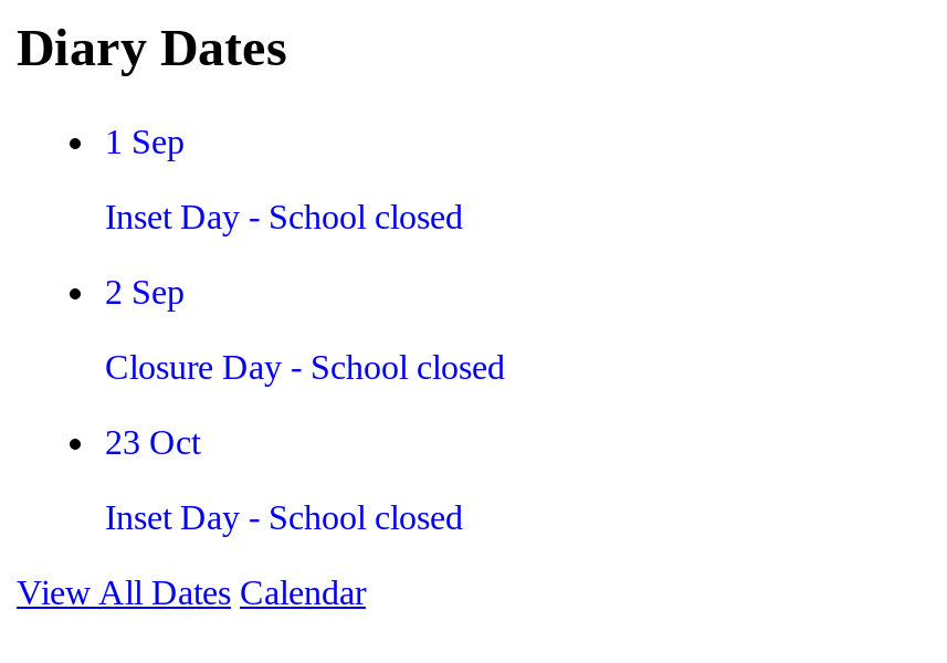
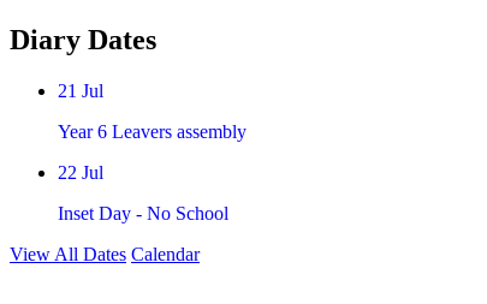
- 1 Sep
- Inset Day - School closed
- 2 Sep
- Closure Day - School closed
- 23 Oct
- Inset Day - School closed
+ 21 Jul
+ Year 6 Leavers assembly
+ 22 Jul
+ Inset Day - No School
